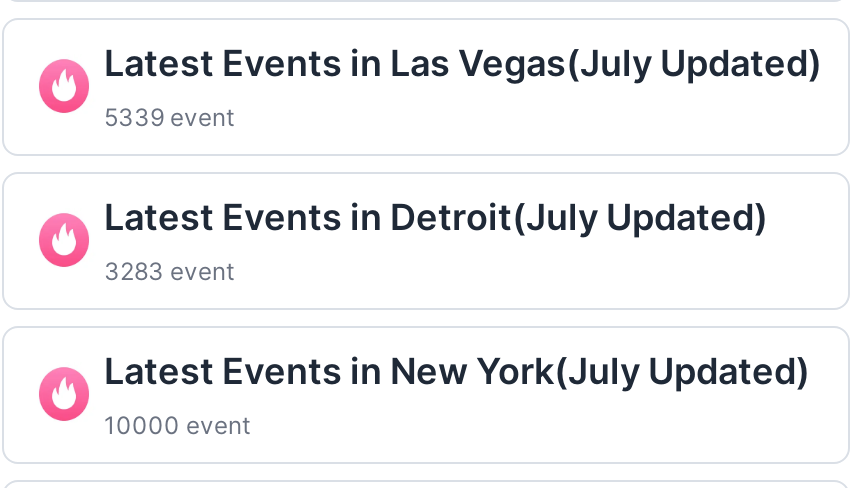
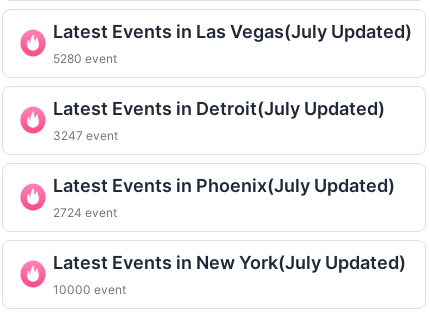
- 5339 event
+ 5280 event

- 3283 event
+ 3247 event
+ Latest Events in Phoenix(July Updated)
+ 2724 event
